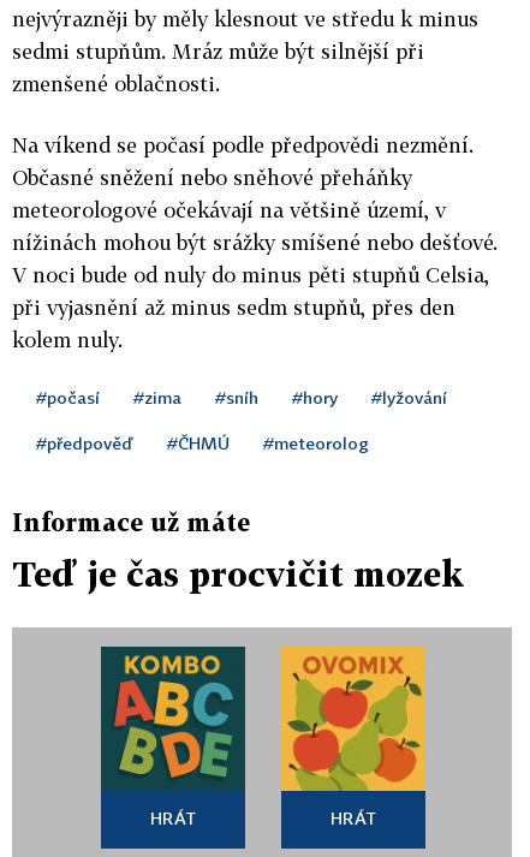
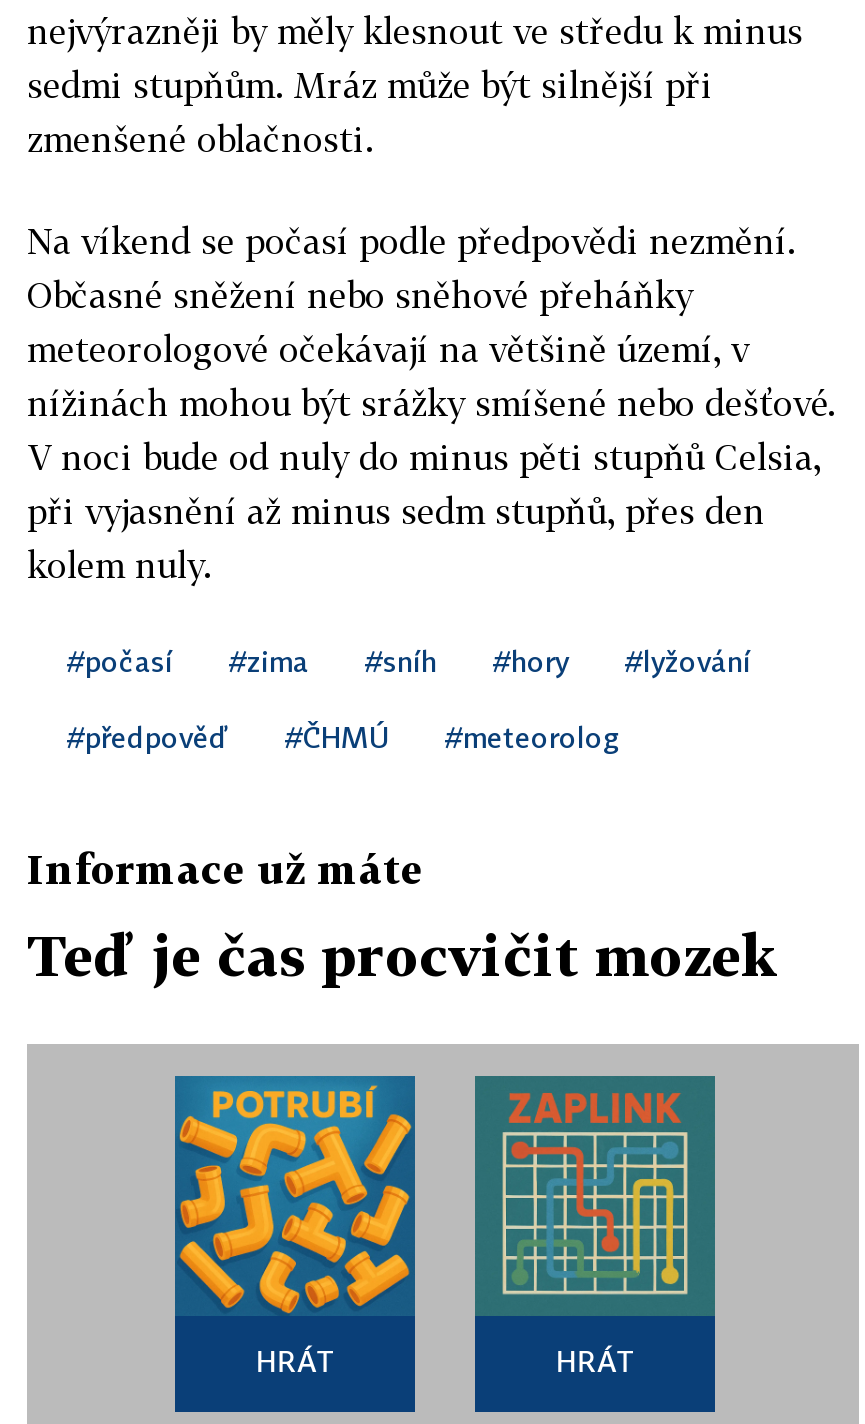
- [image]
+ [image]

- [image]
+ [image]
